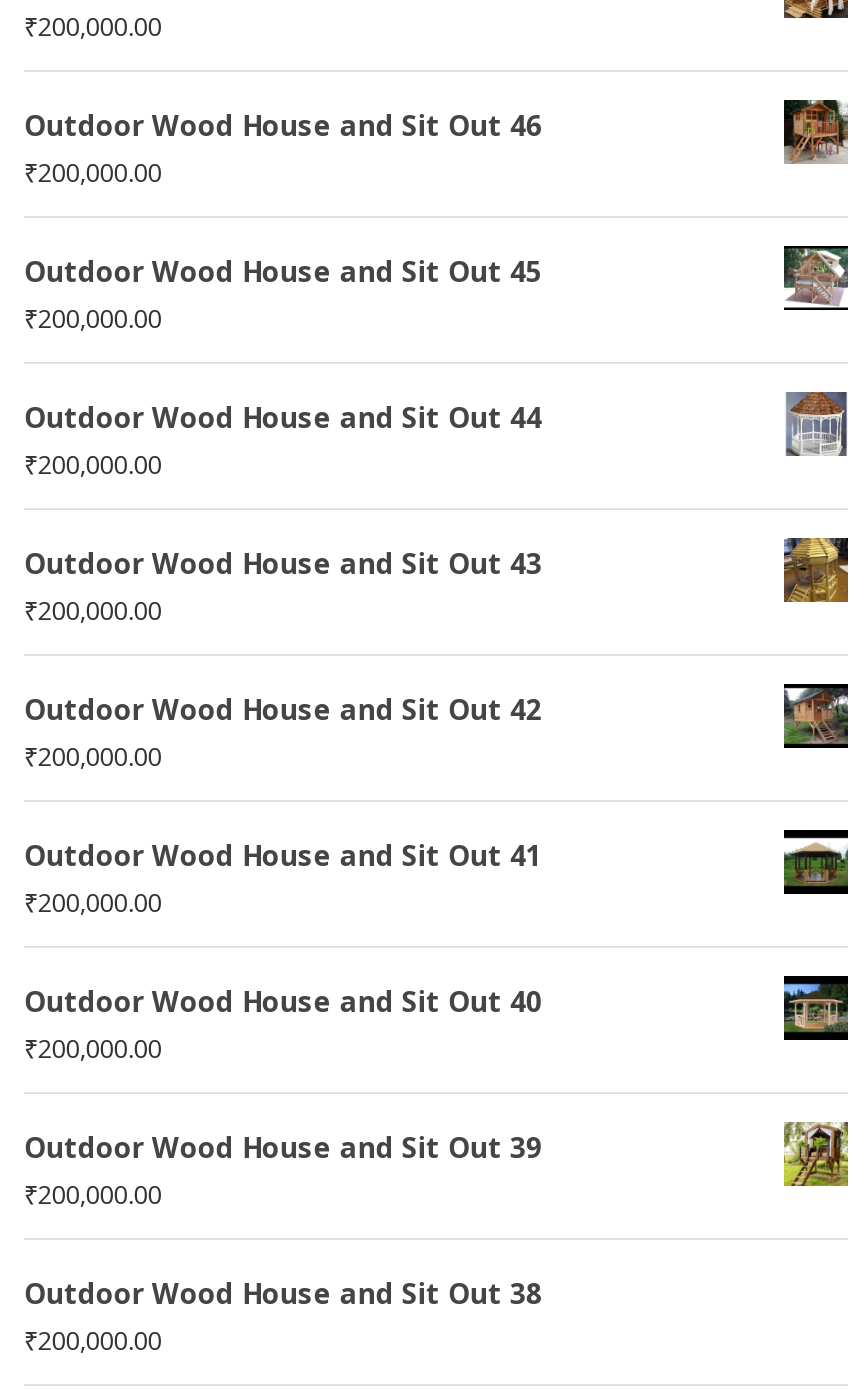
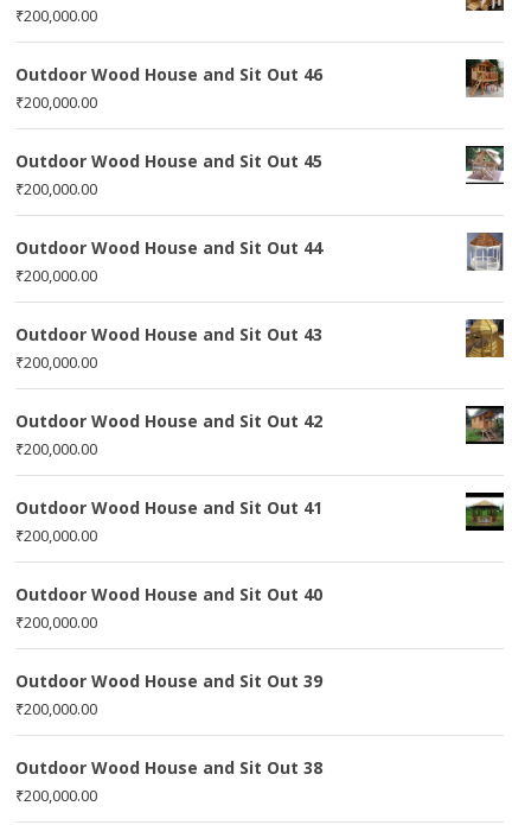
- [image]

- [image]
